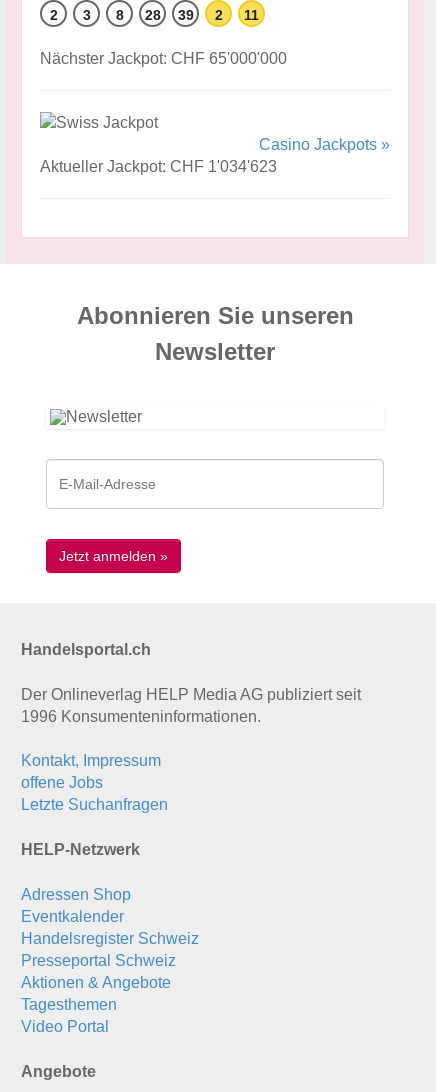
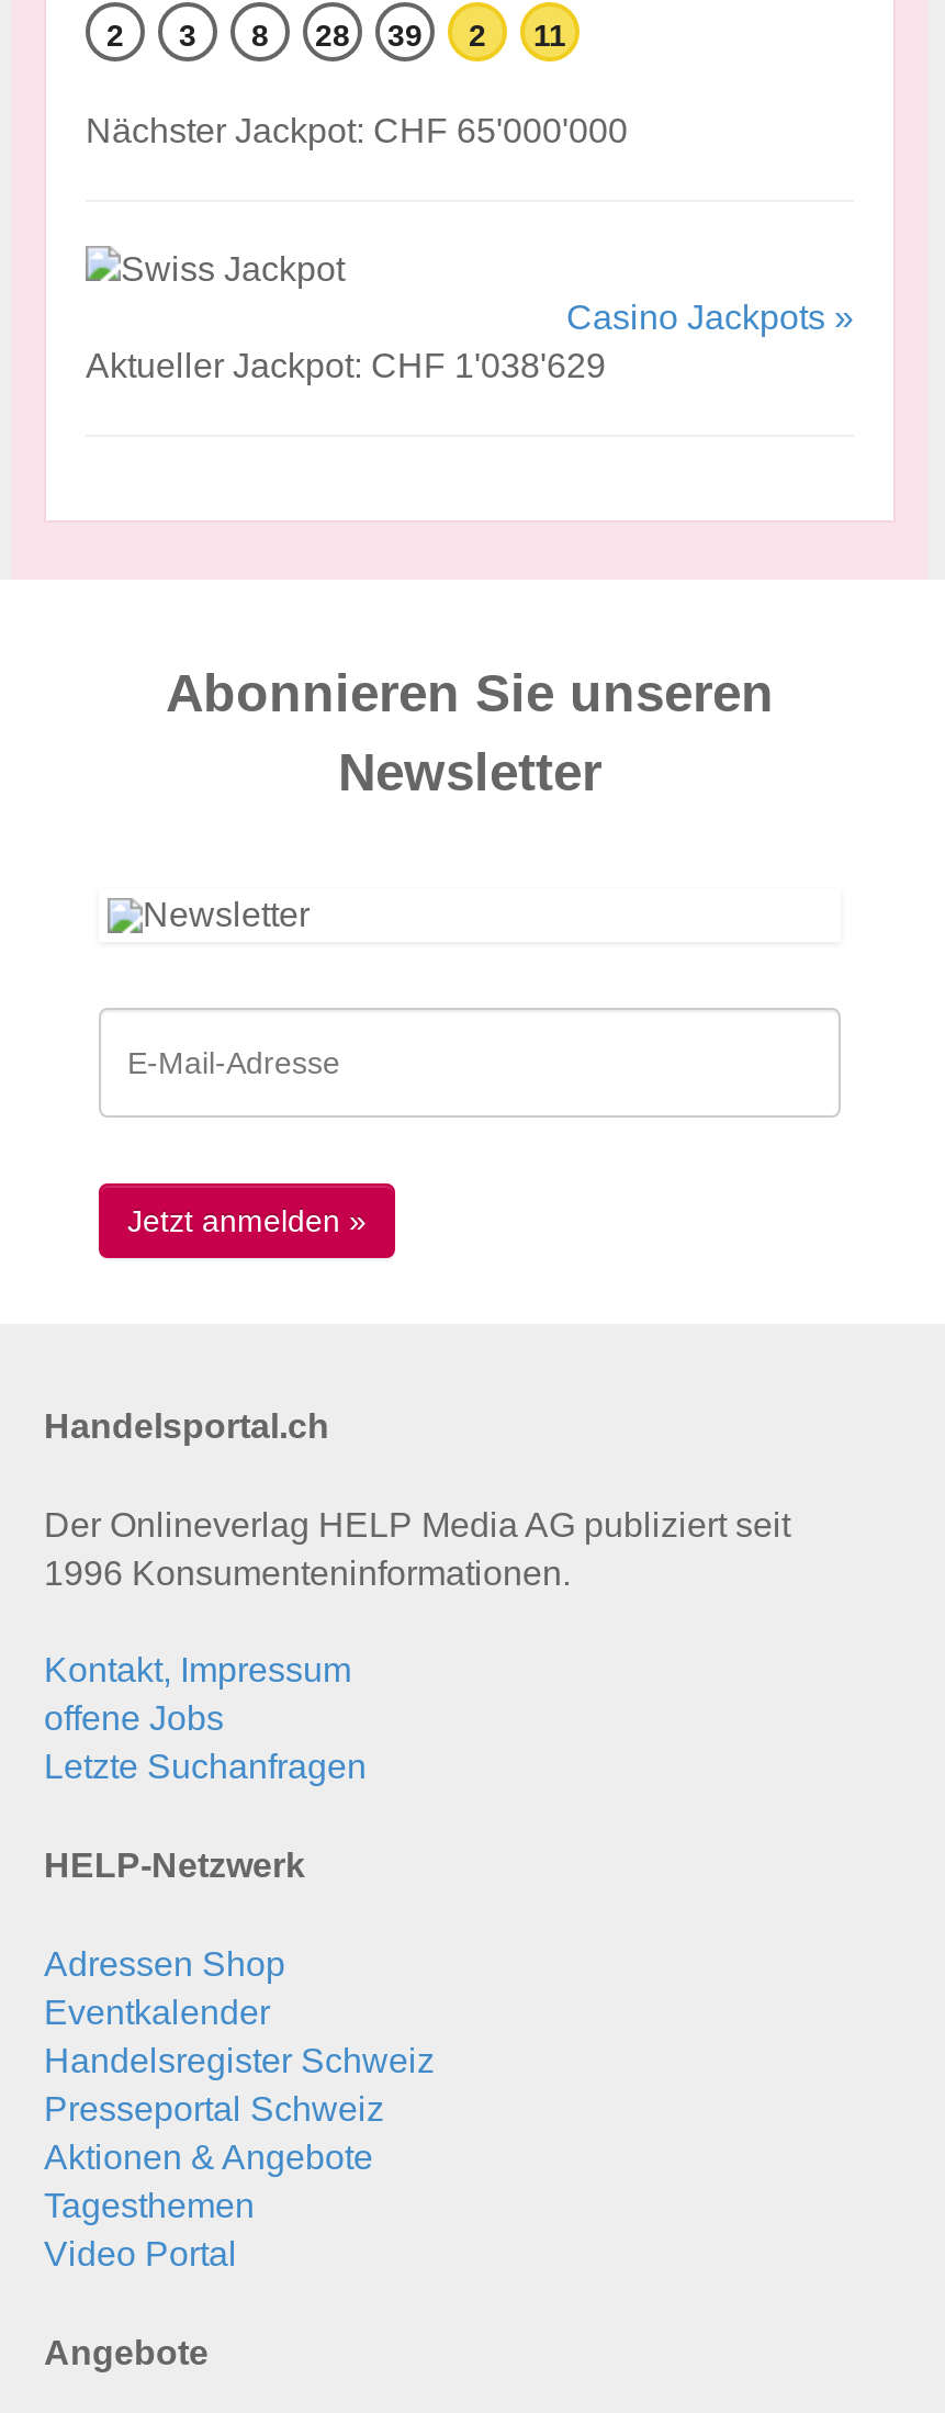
- Aktueller Jackpot: CHF 1'034'623
+ Aktueller Jackpot: CHF 1'038'629
